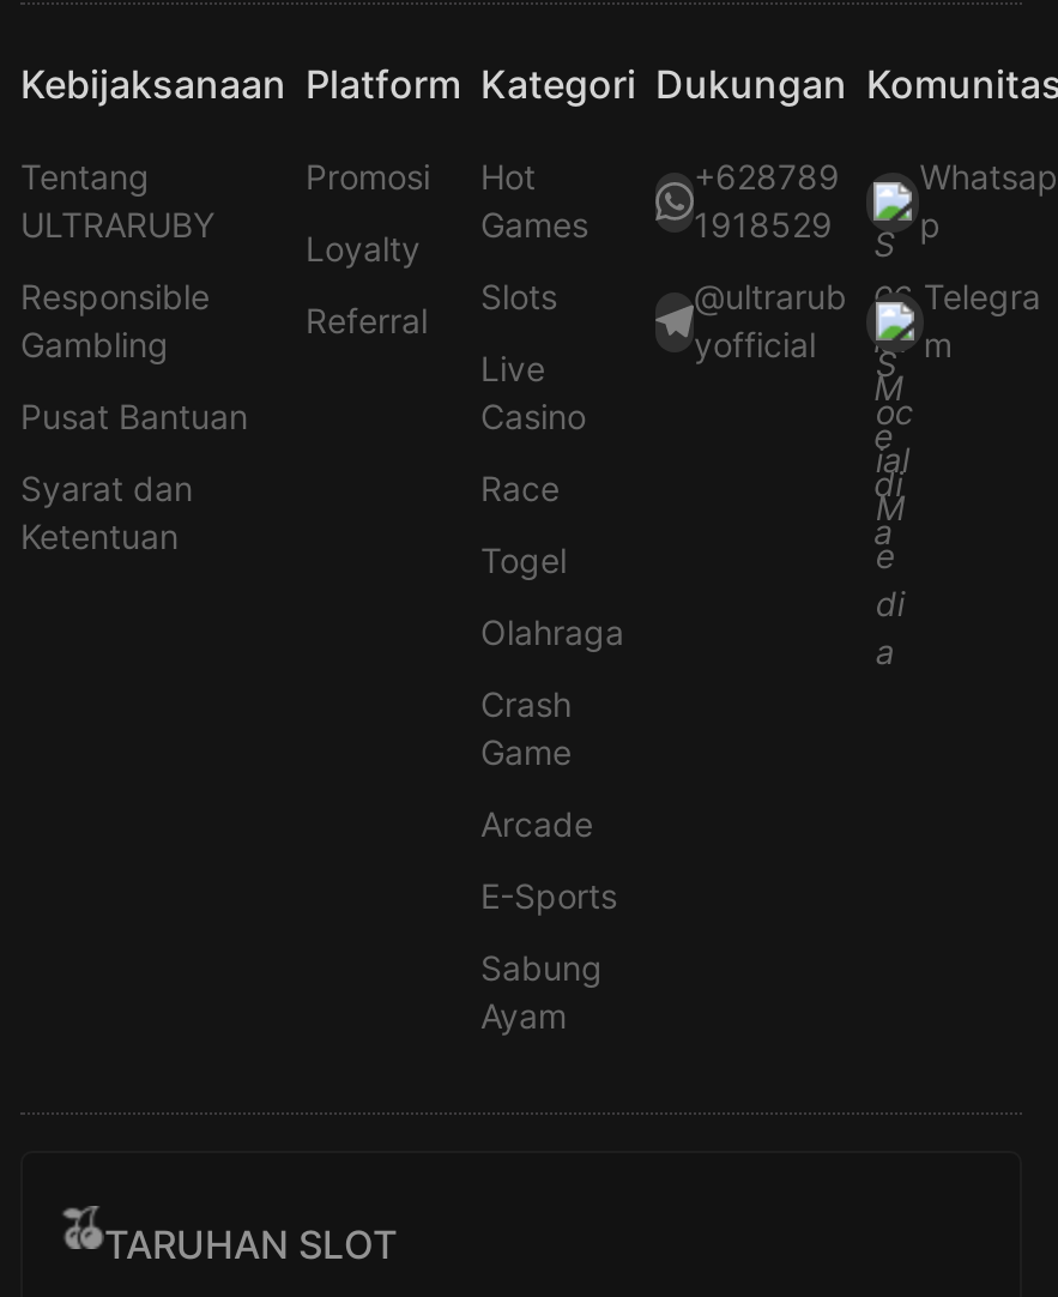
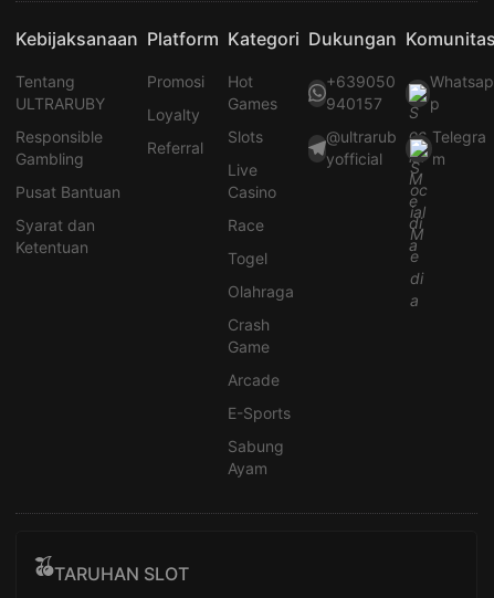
- +628789 Whatsap
+ +639050 Whatsap

- 1918529
+ 940157
